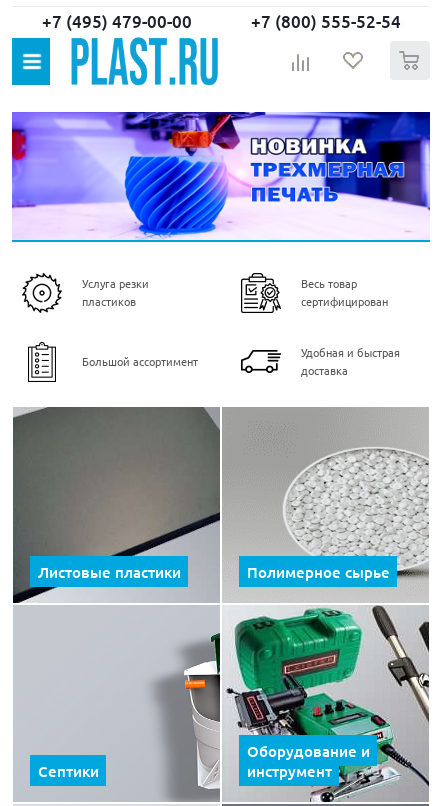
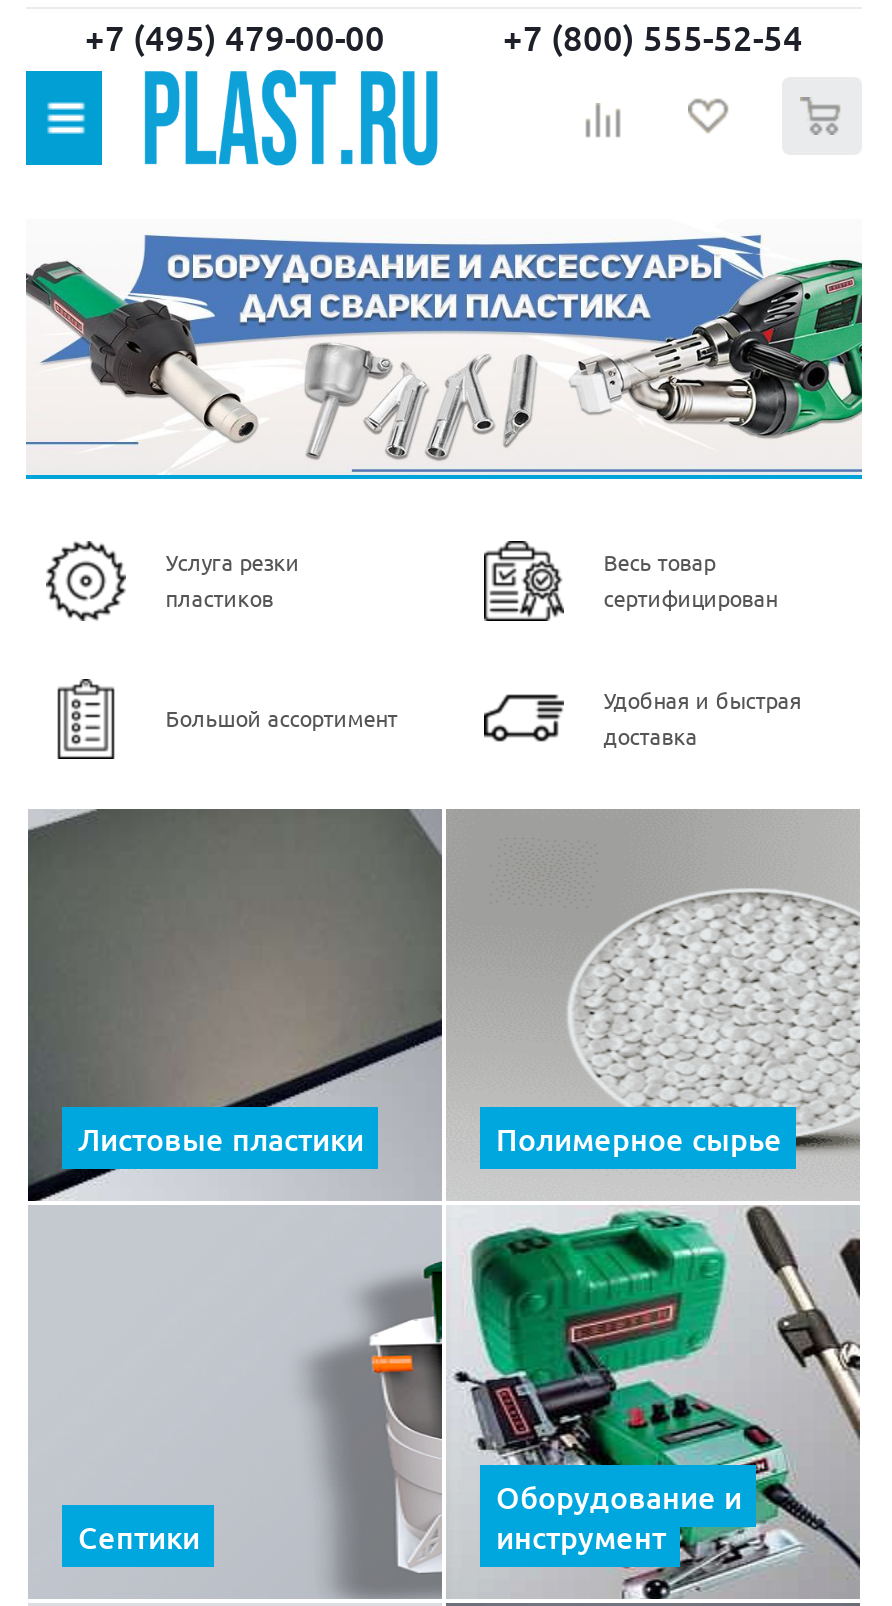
- [image]
+ [image]
